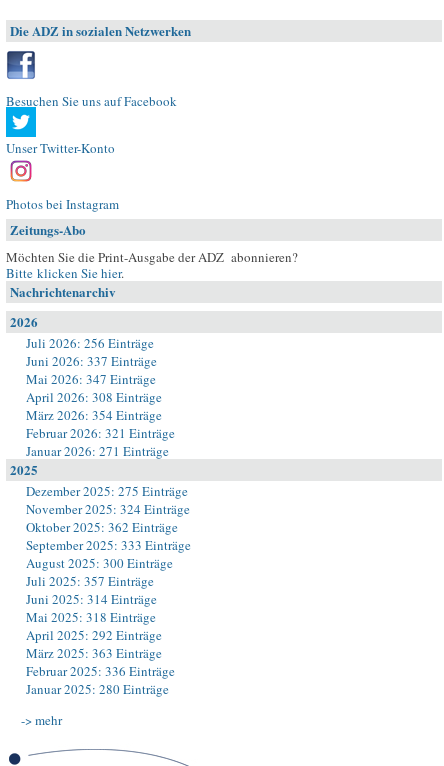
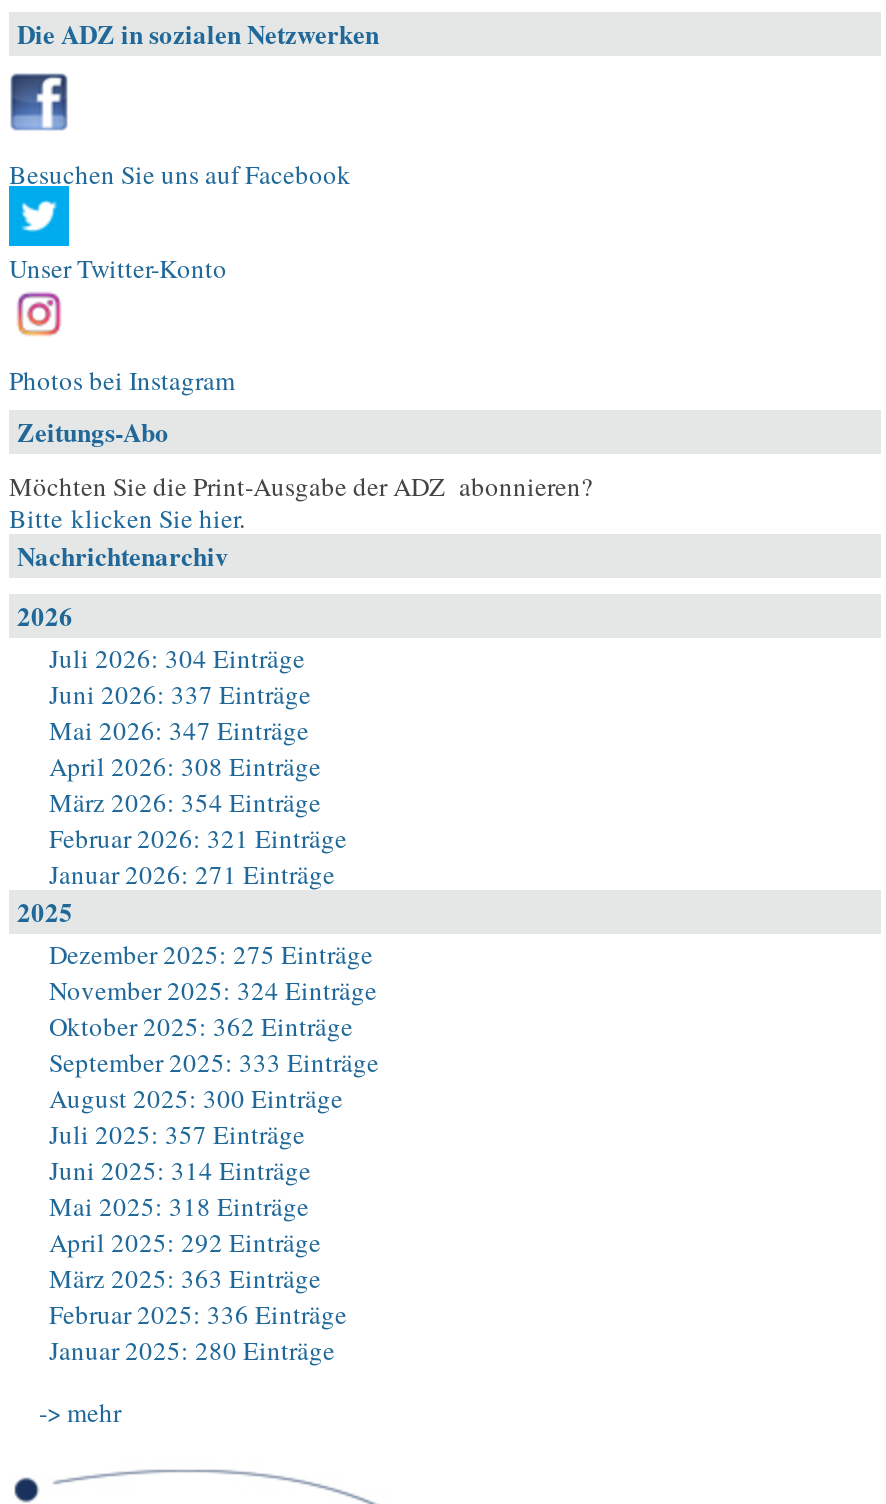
- Juli 2026: 256 Einträge
+ Juli 2026: 304 Einträge
